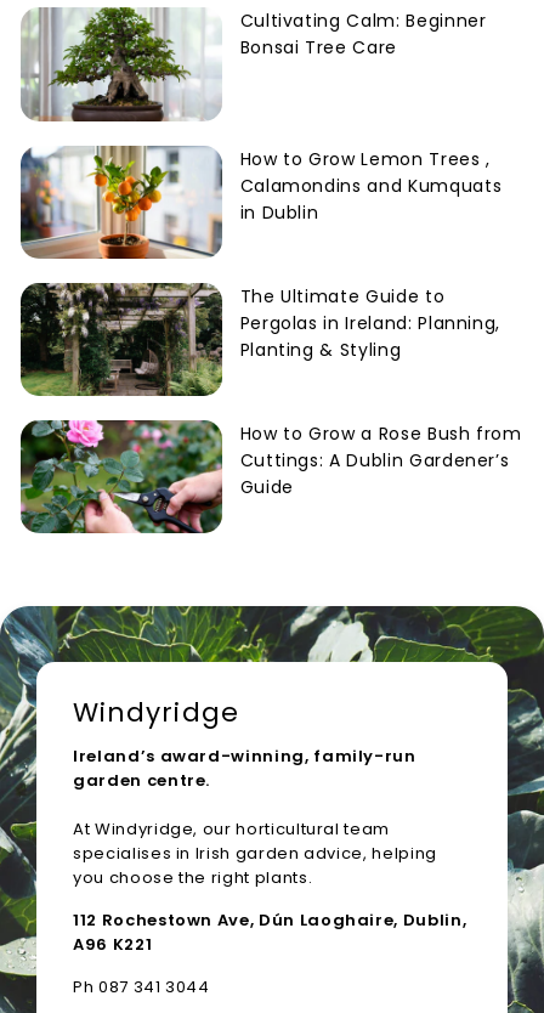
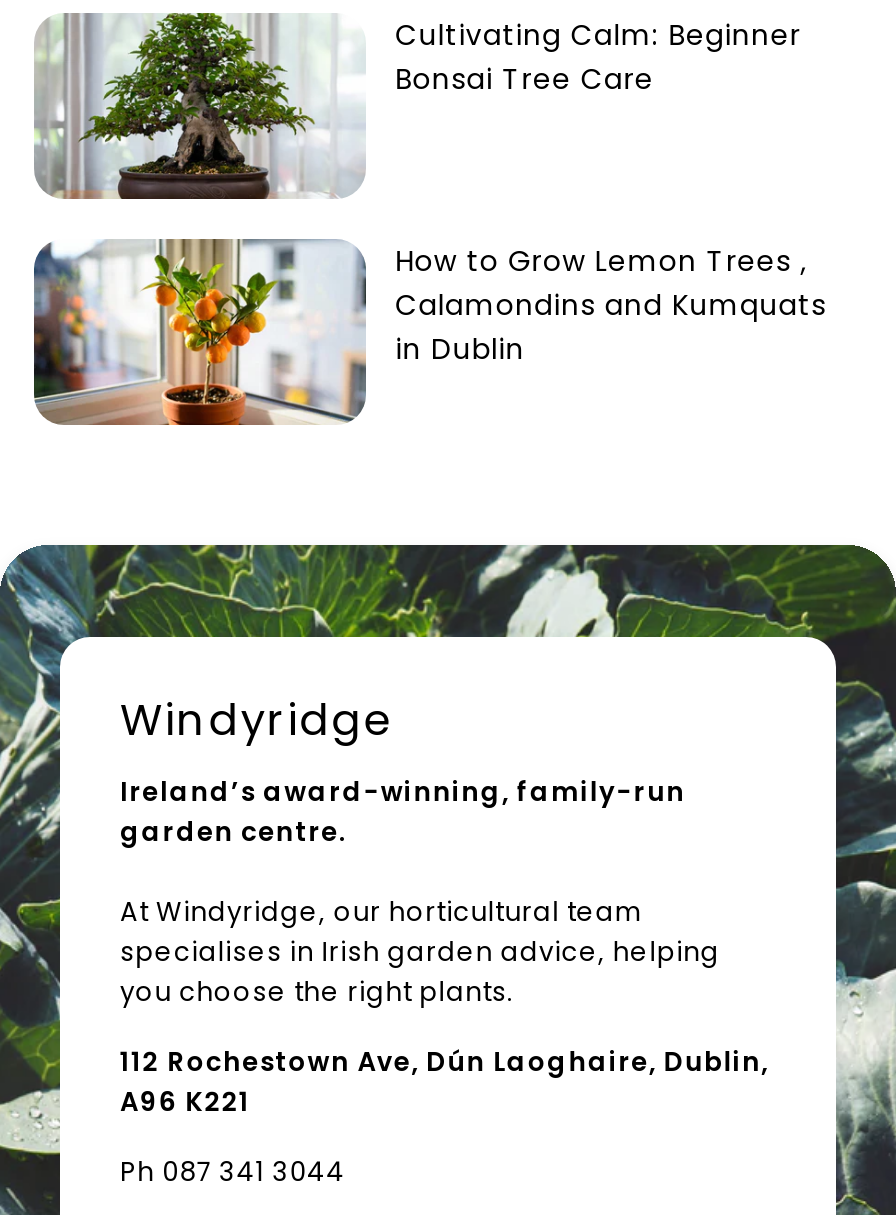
- [image]
- The Ultimate Guide to
- Pergolas in Ireland: Planning,
- Planting & Styling
- How to Grow a Rose Bush from
- Cuttings: A Dublin Gardener’s
- Guide

- [image]
